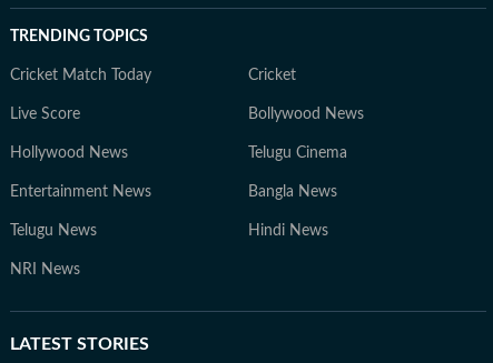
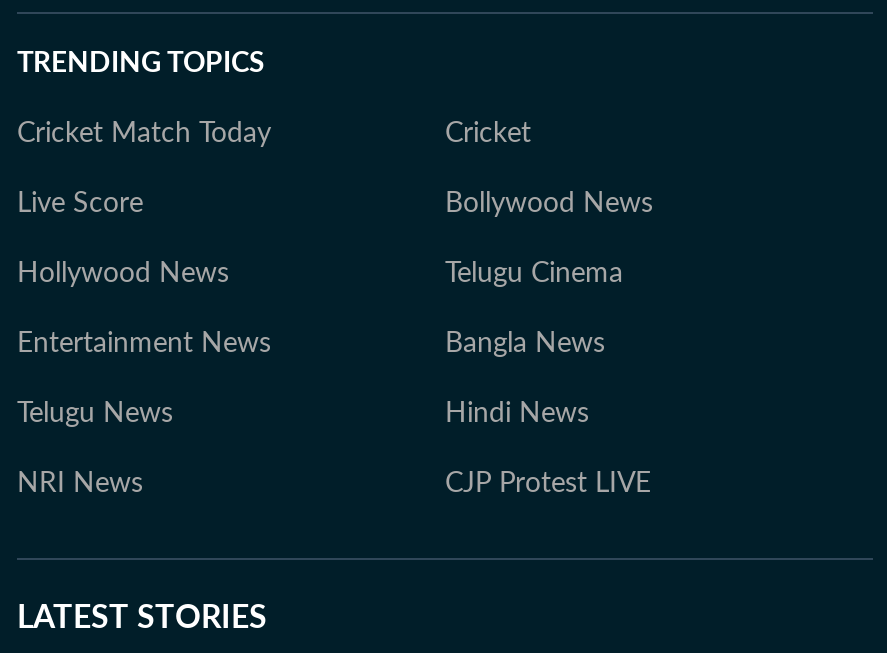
+ CJP Protest LIVE
